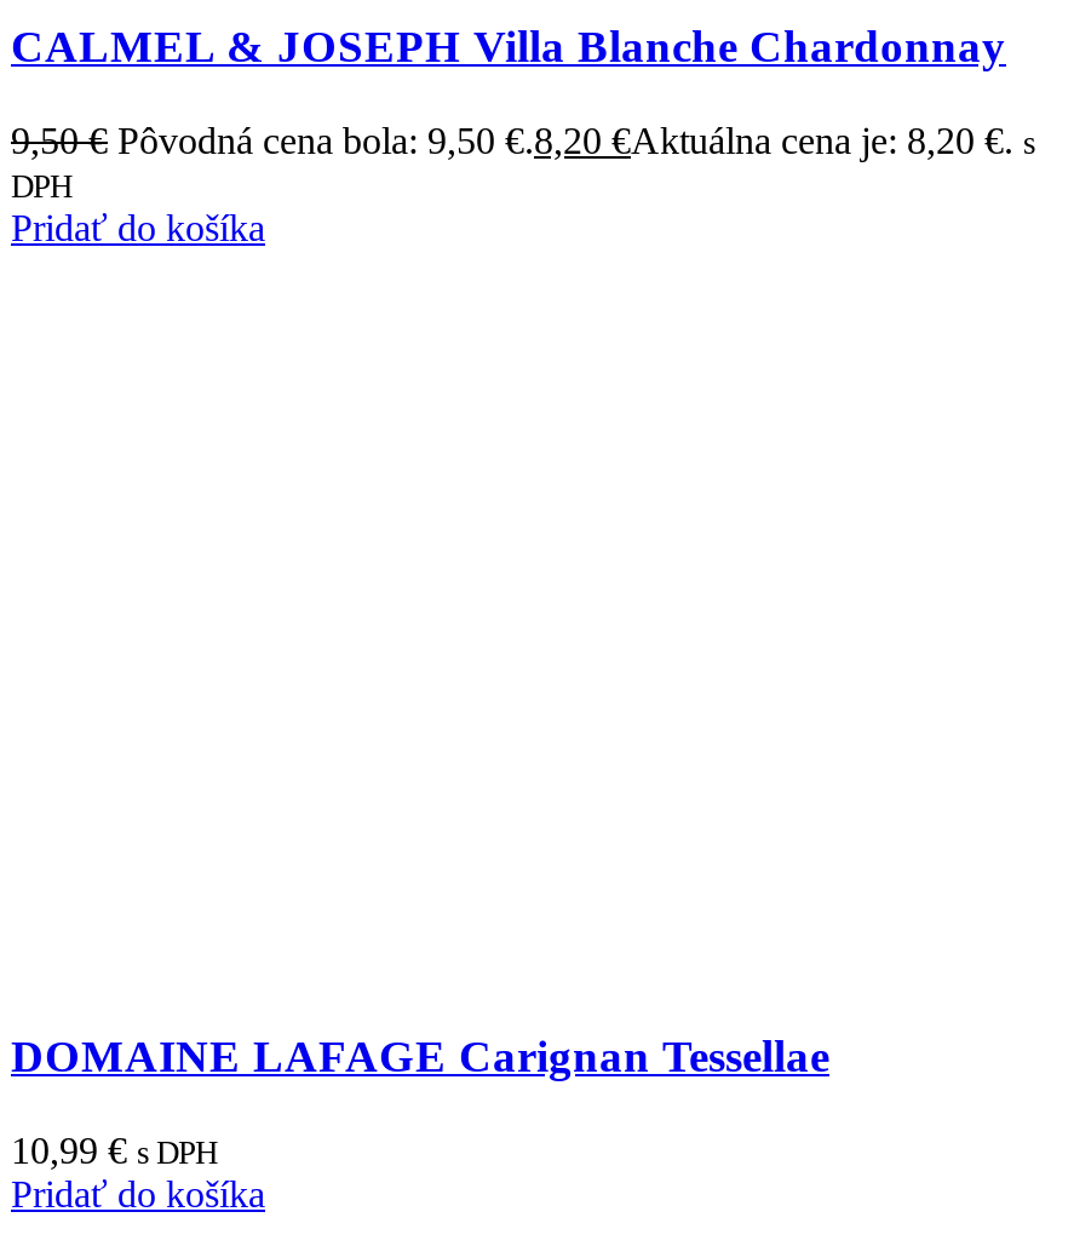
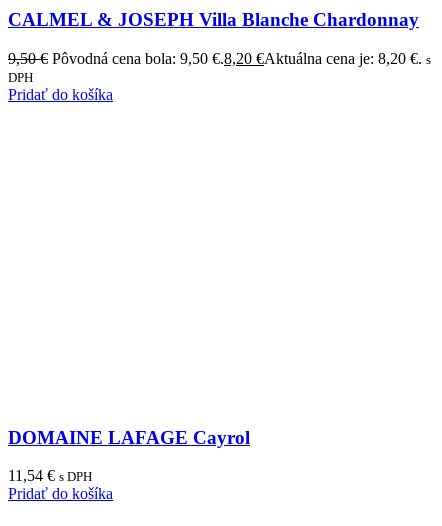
- DOMAINE LAFAGE Carignan Tessellae
+ DOMAINE LAFAGE Cayrol

- 10,99 € s DPH
+ 11,54 € s DPH
